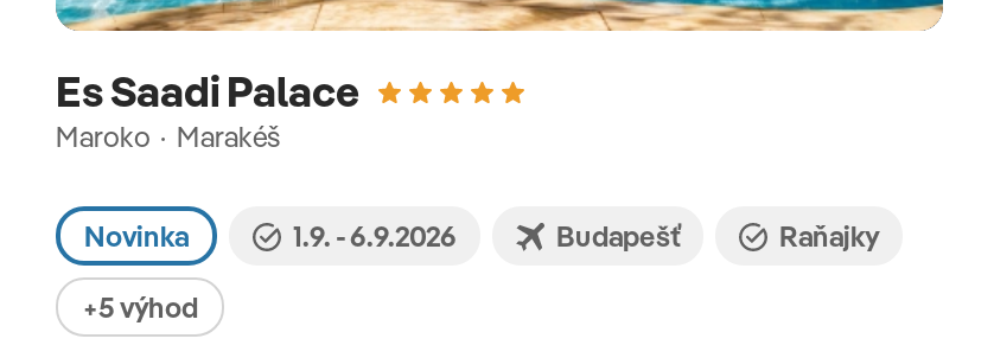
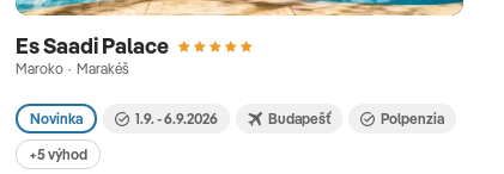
- Raňajky
+ Polpenzia
